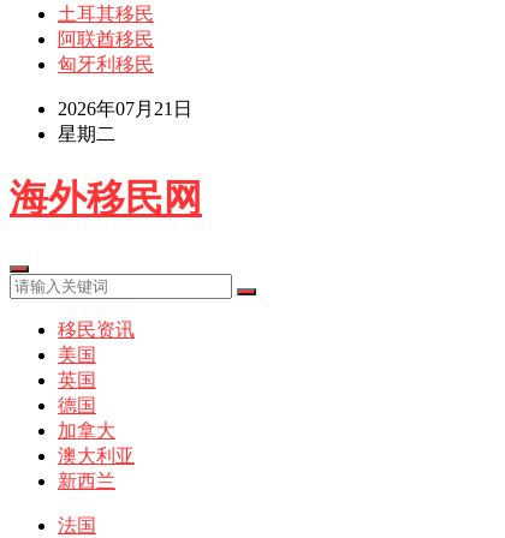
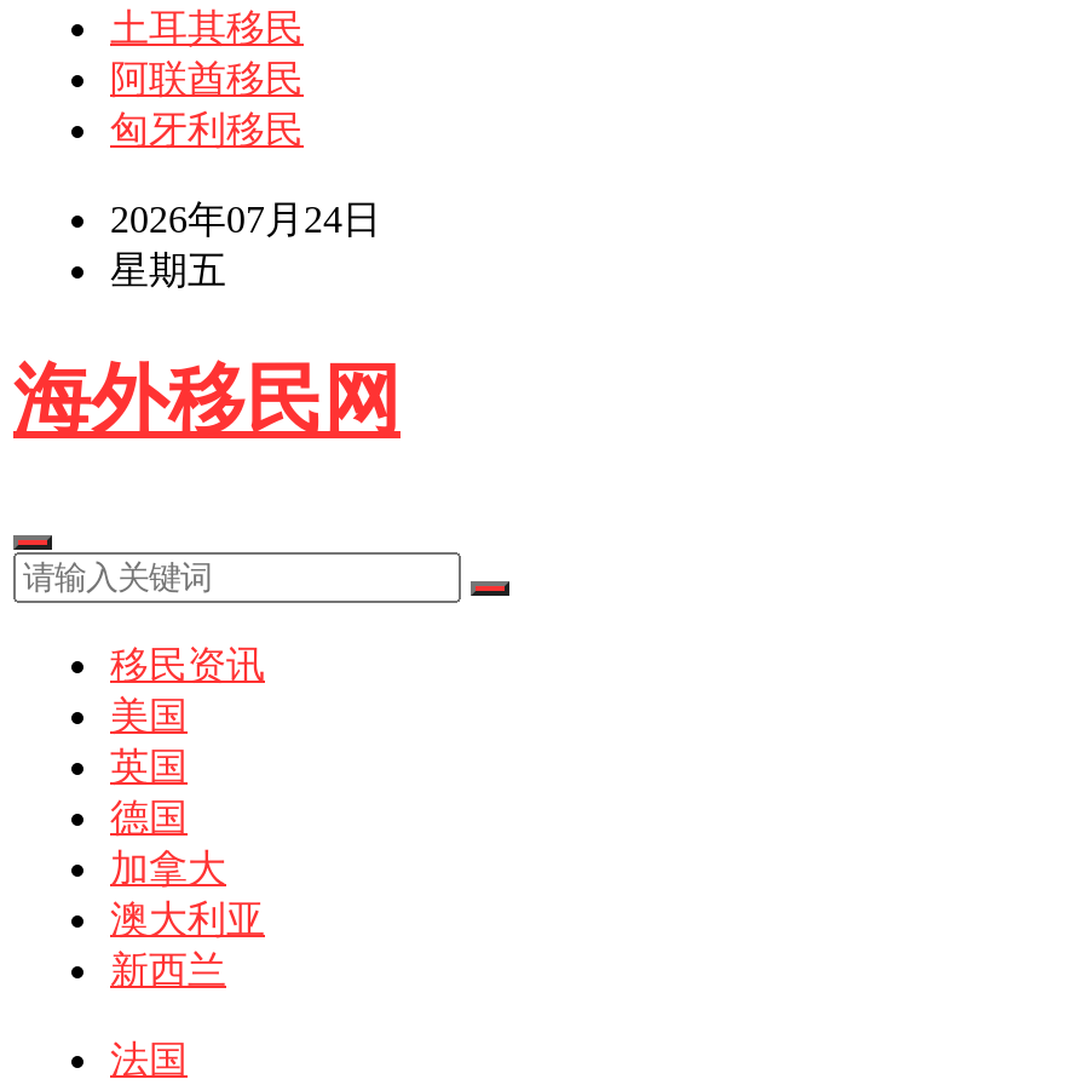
- 2026年07月21日
+ 2026年07月24日

- 星期二
+ 星期五
